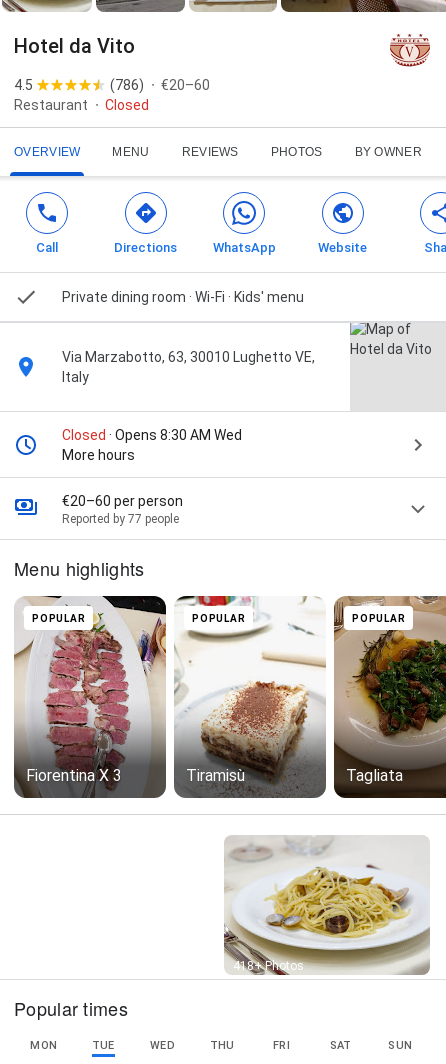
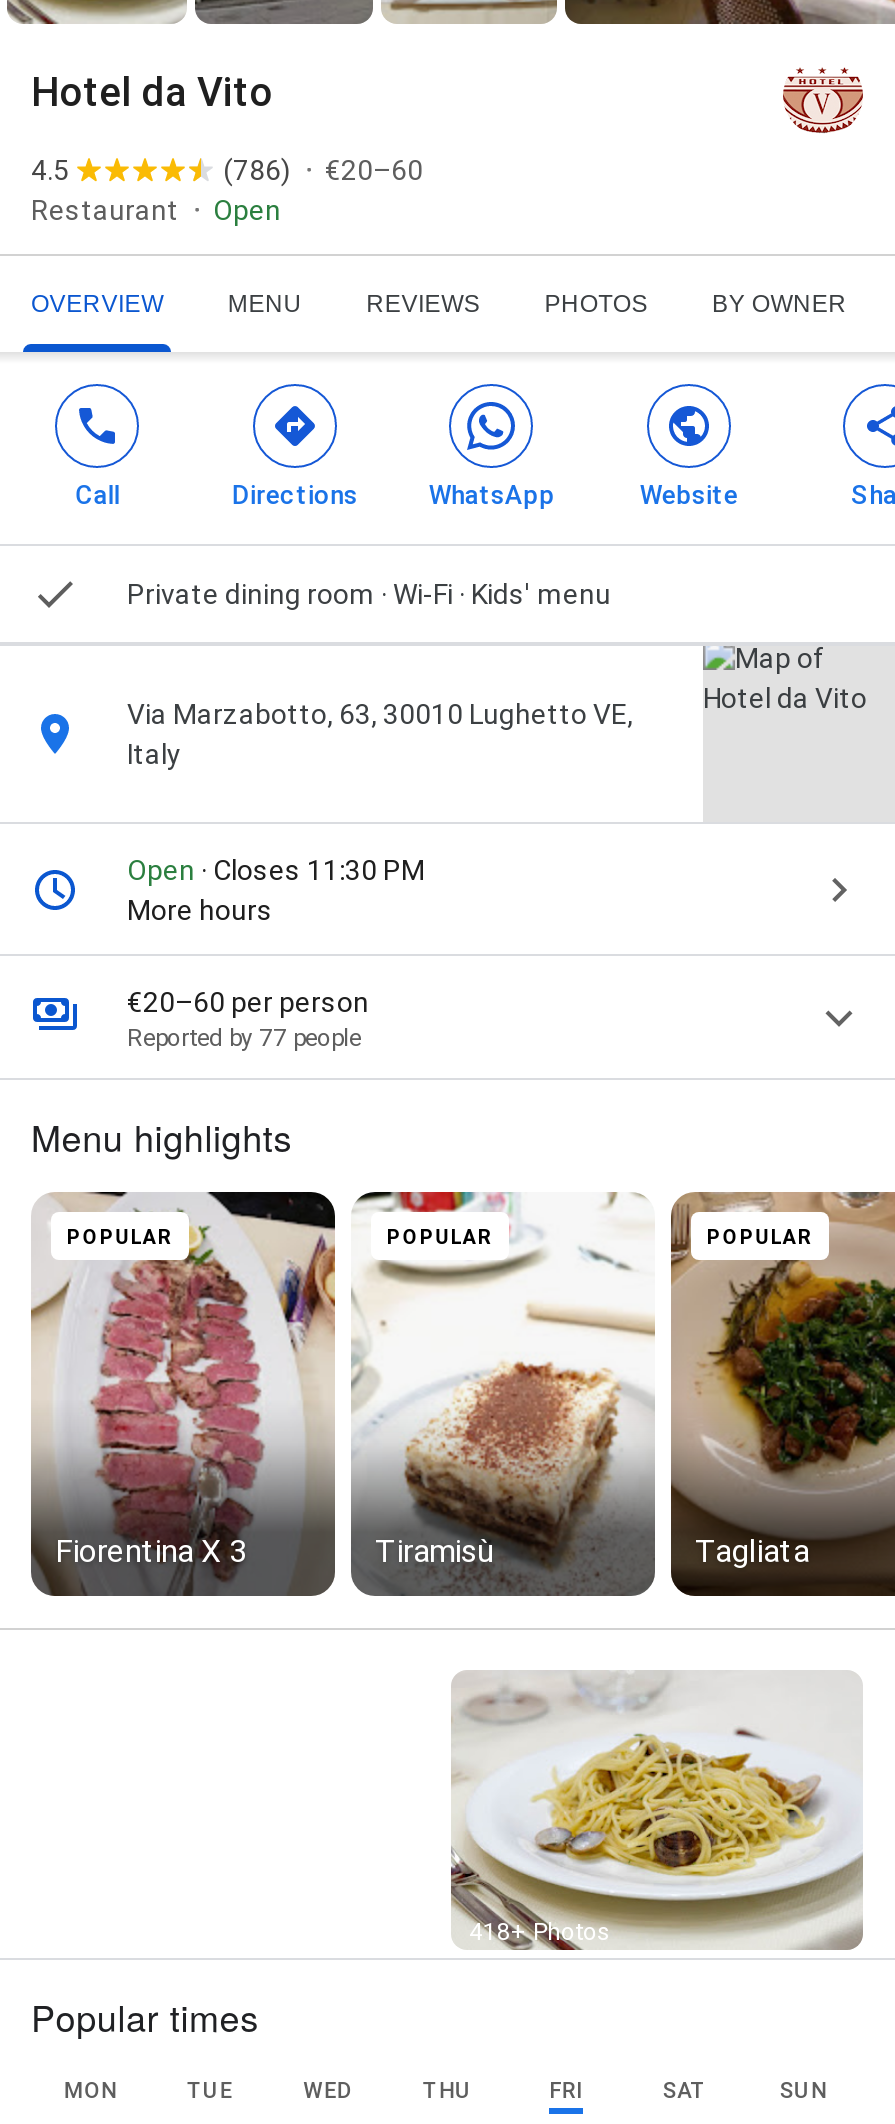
- Closed
+ Open

- Closed · Opens 8:30 AM Wed
+ Open · Closes 11:30 PM
